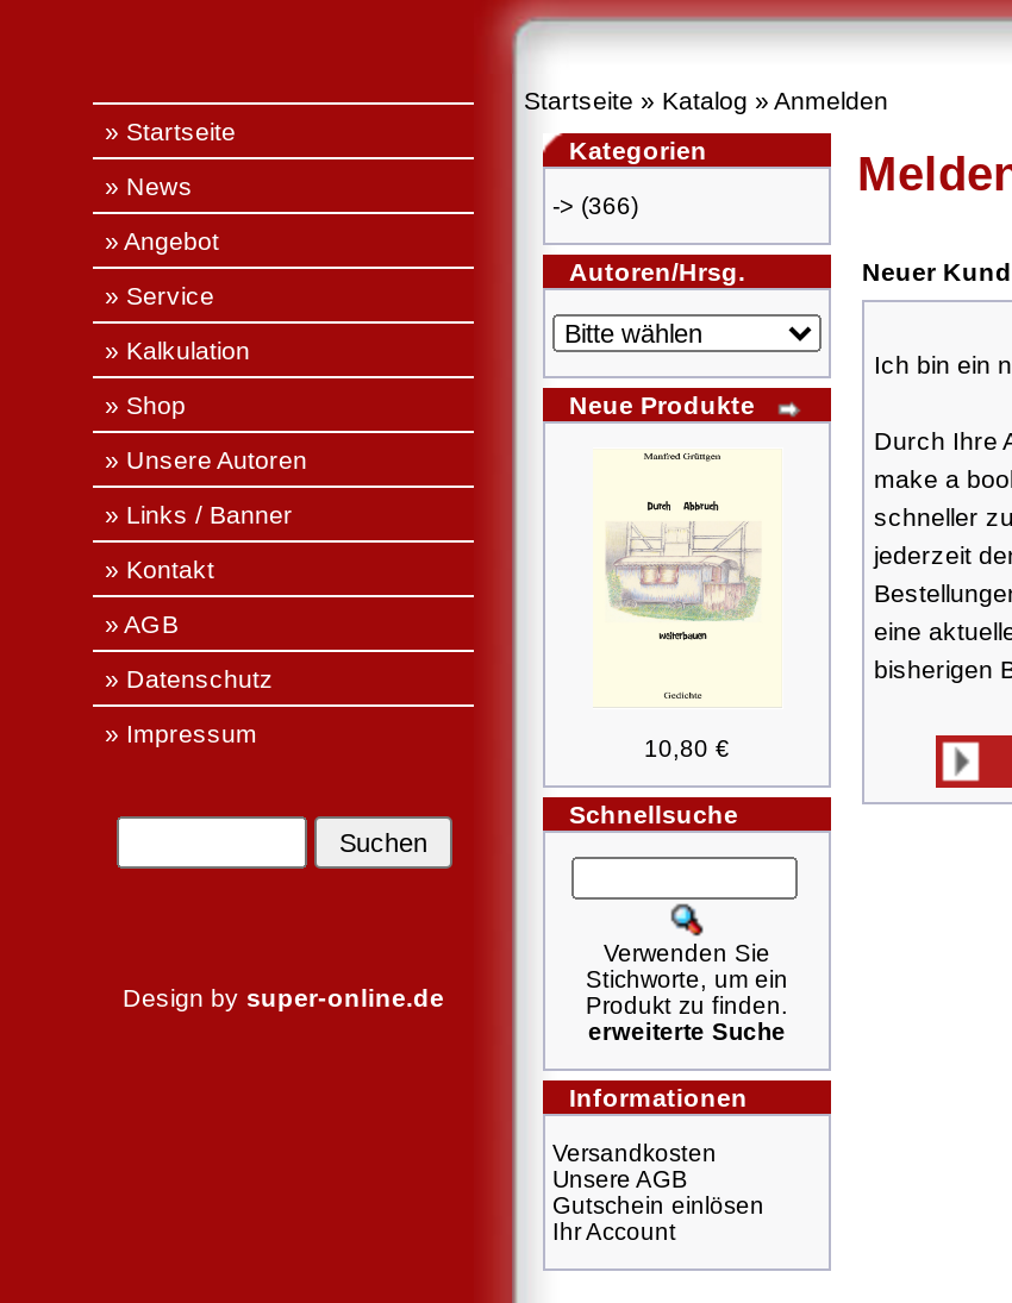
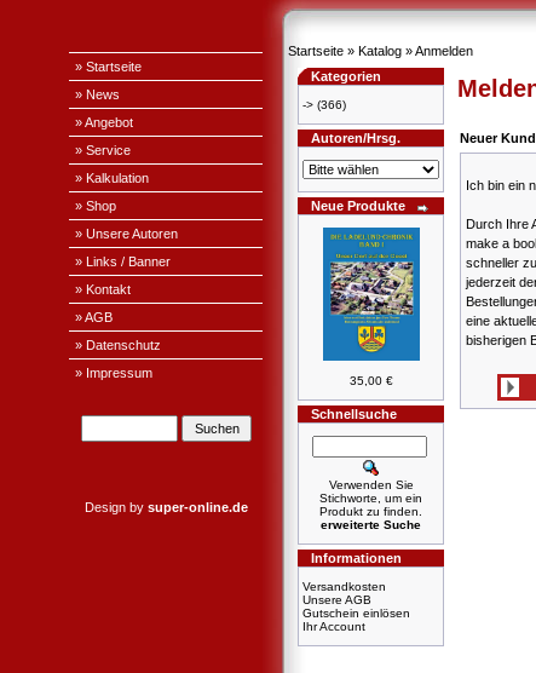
- [image]
- 10,80 €
+ [image]
+ 35,00 €
